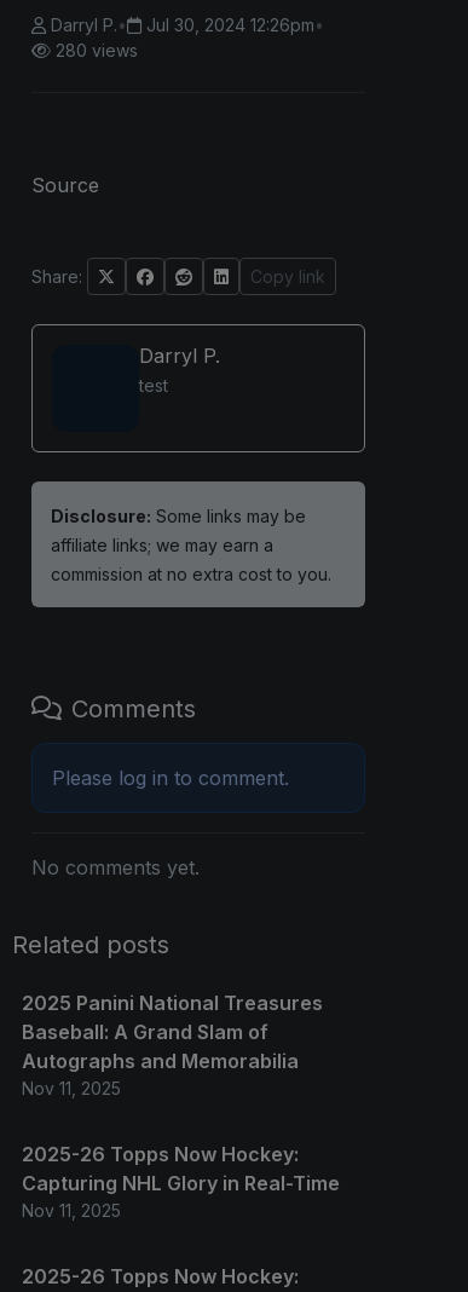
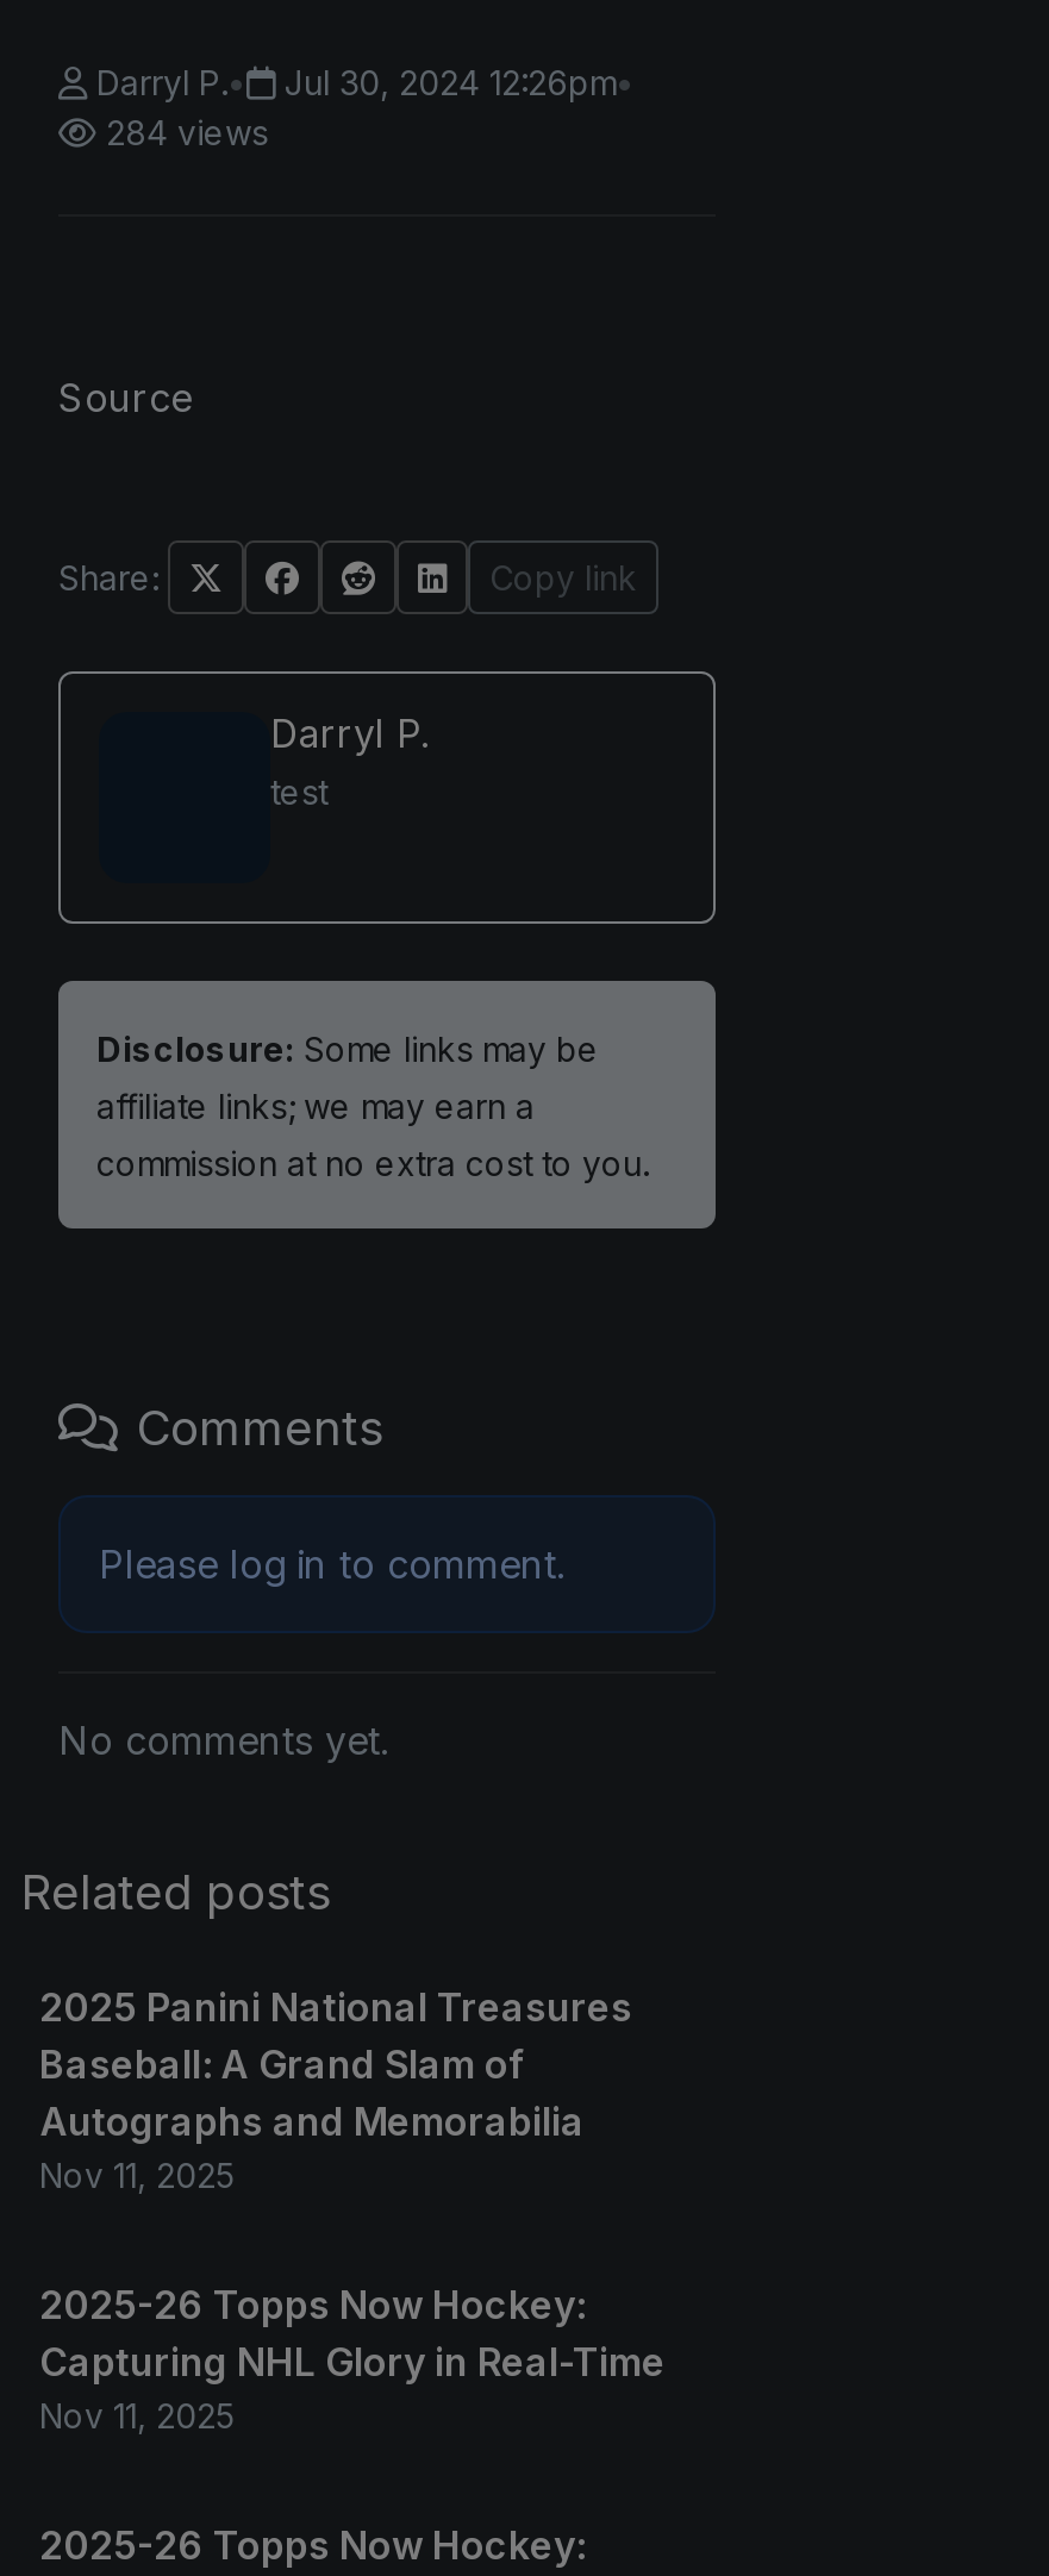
- 280 views
+ 284 views
